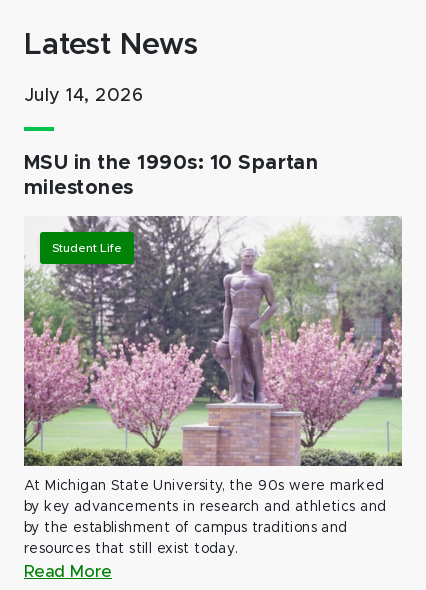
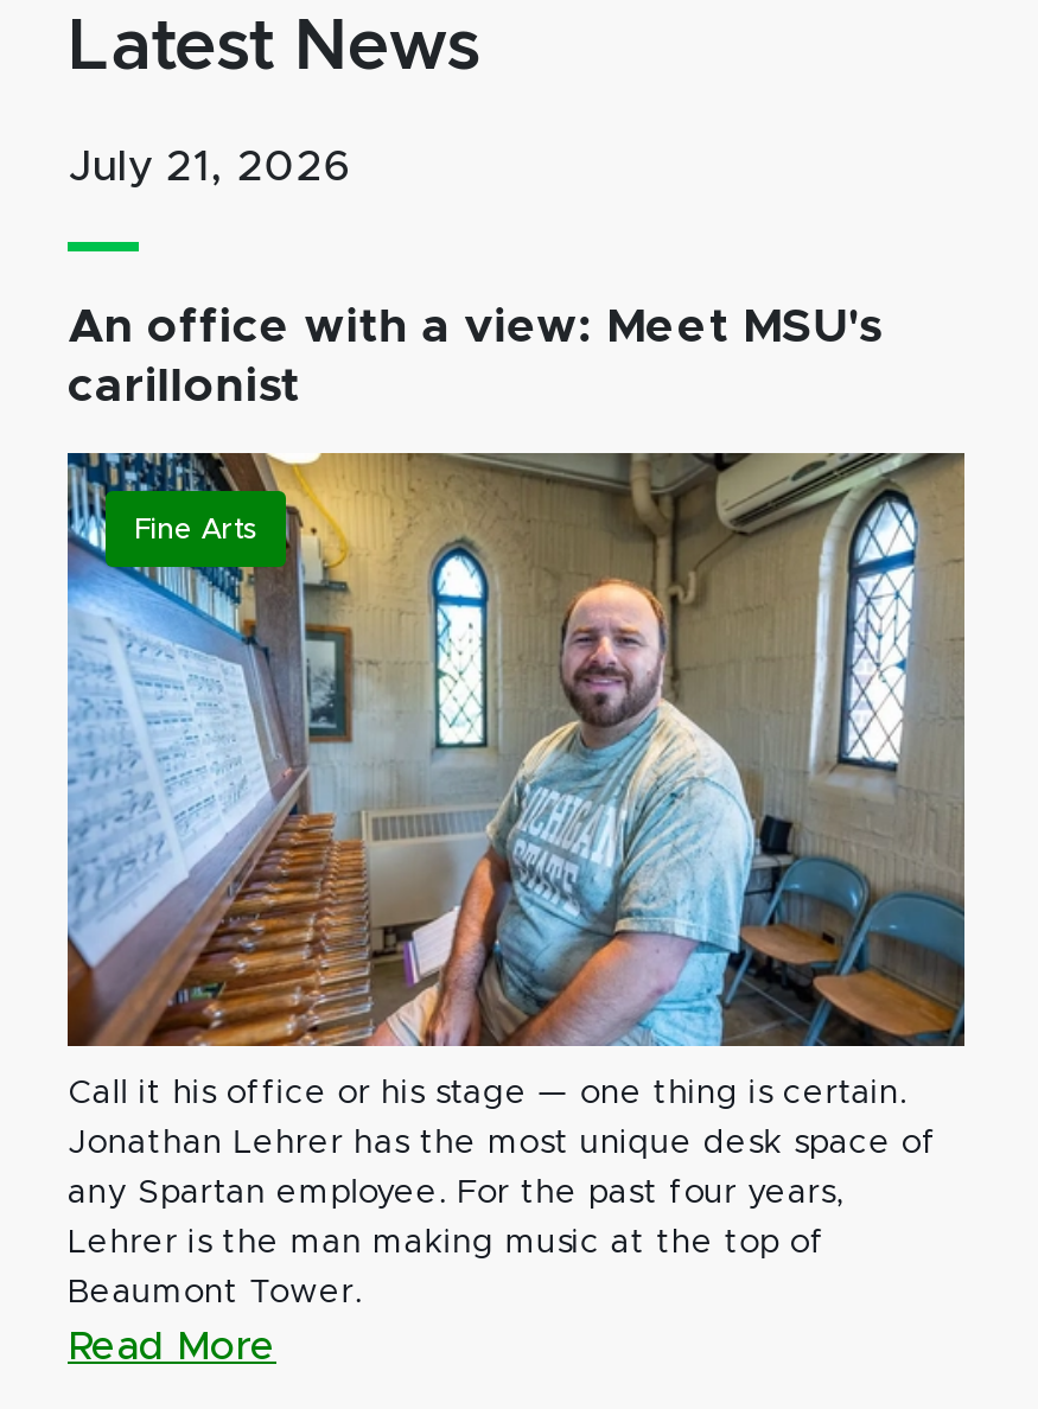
- [image]
- July 14, 2026
- MSU in the 1990s: 10 Spartan
- milestones
- Student Life
+ [image]
+ July 21, 2026
+ An office with a view: Meet MSU's
+ carillonist
+ Fine Arts

- At Michigan State University, the 90s were marked
- by key advancements in research and athletics and
- by the establishment of campus traditions and
- resources that still exist today.
+ Call it his office or his stage — one thing is certain.
+ Jonathan Lehrer has the most unique desk space of
+ any Spartan employee. For the past four years,
+ Lehrer is the man making music at the top of
+ Beaumont Tower.
